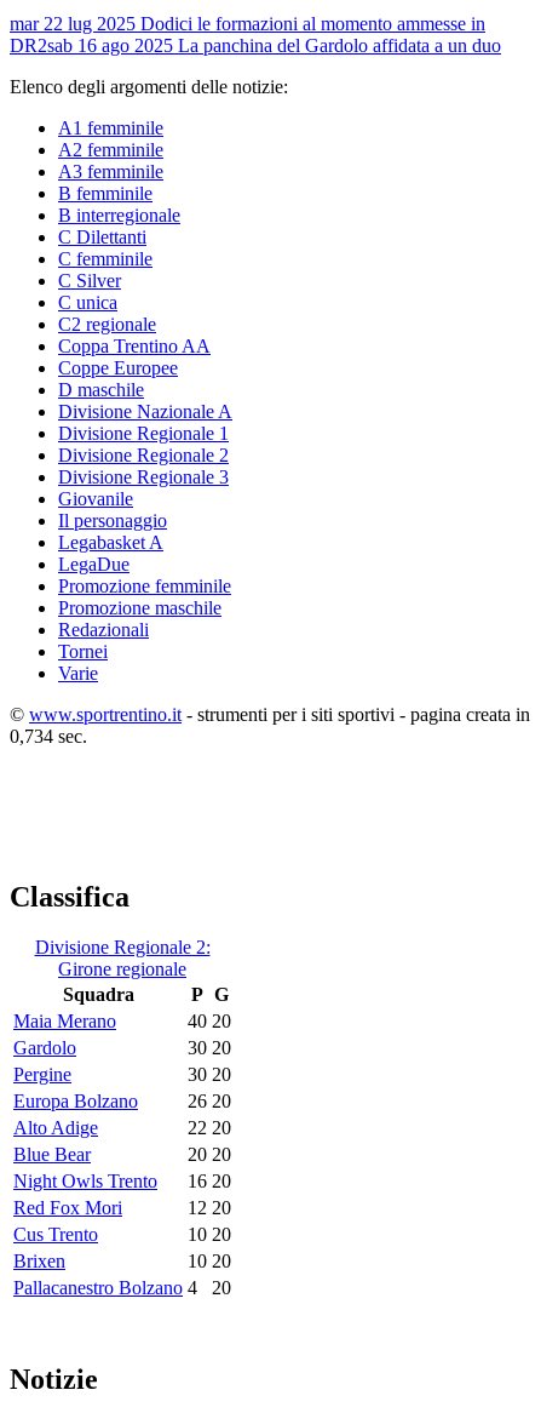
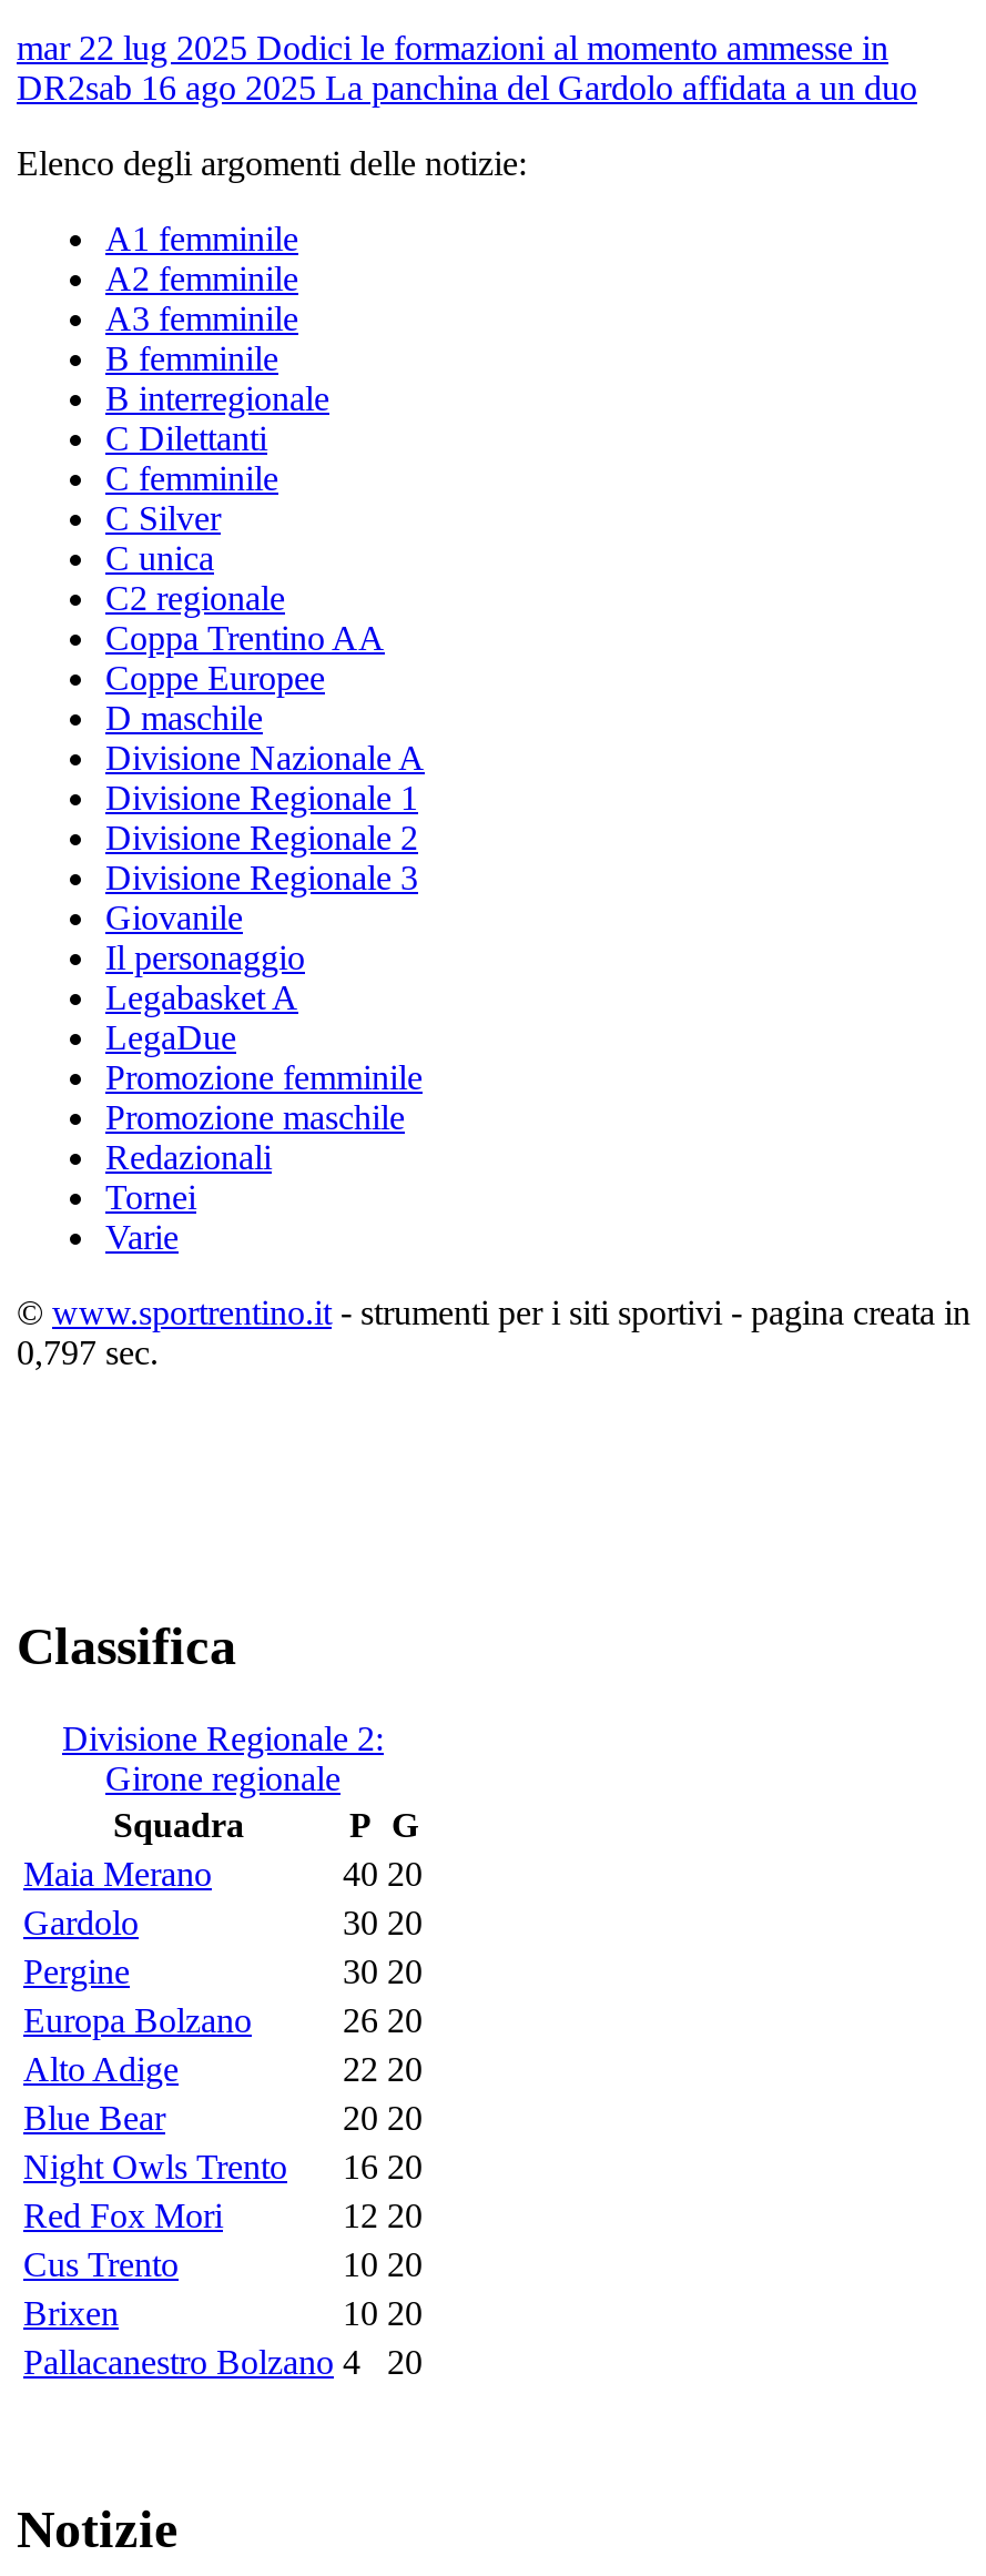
- 0,734 sec.
+ 0,797 sec.
